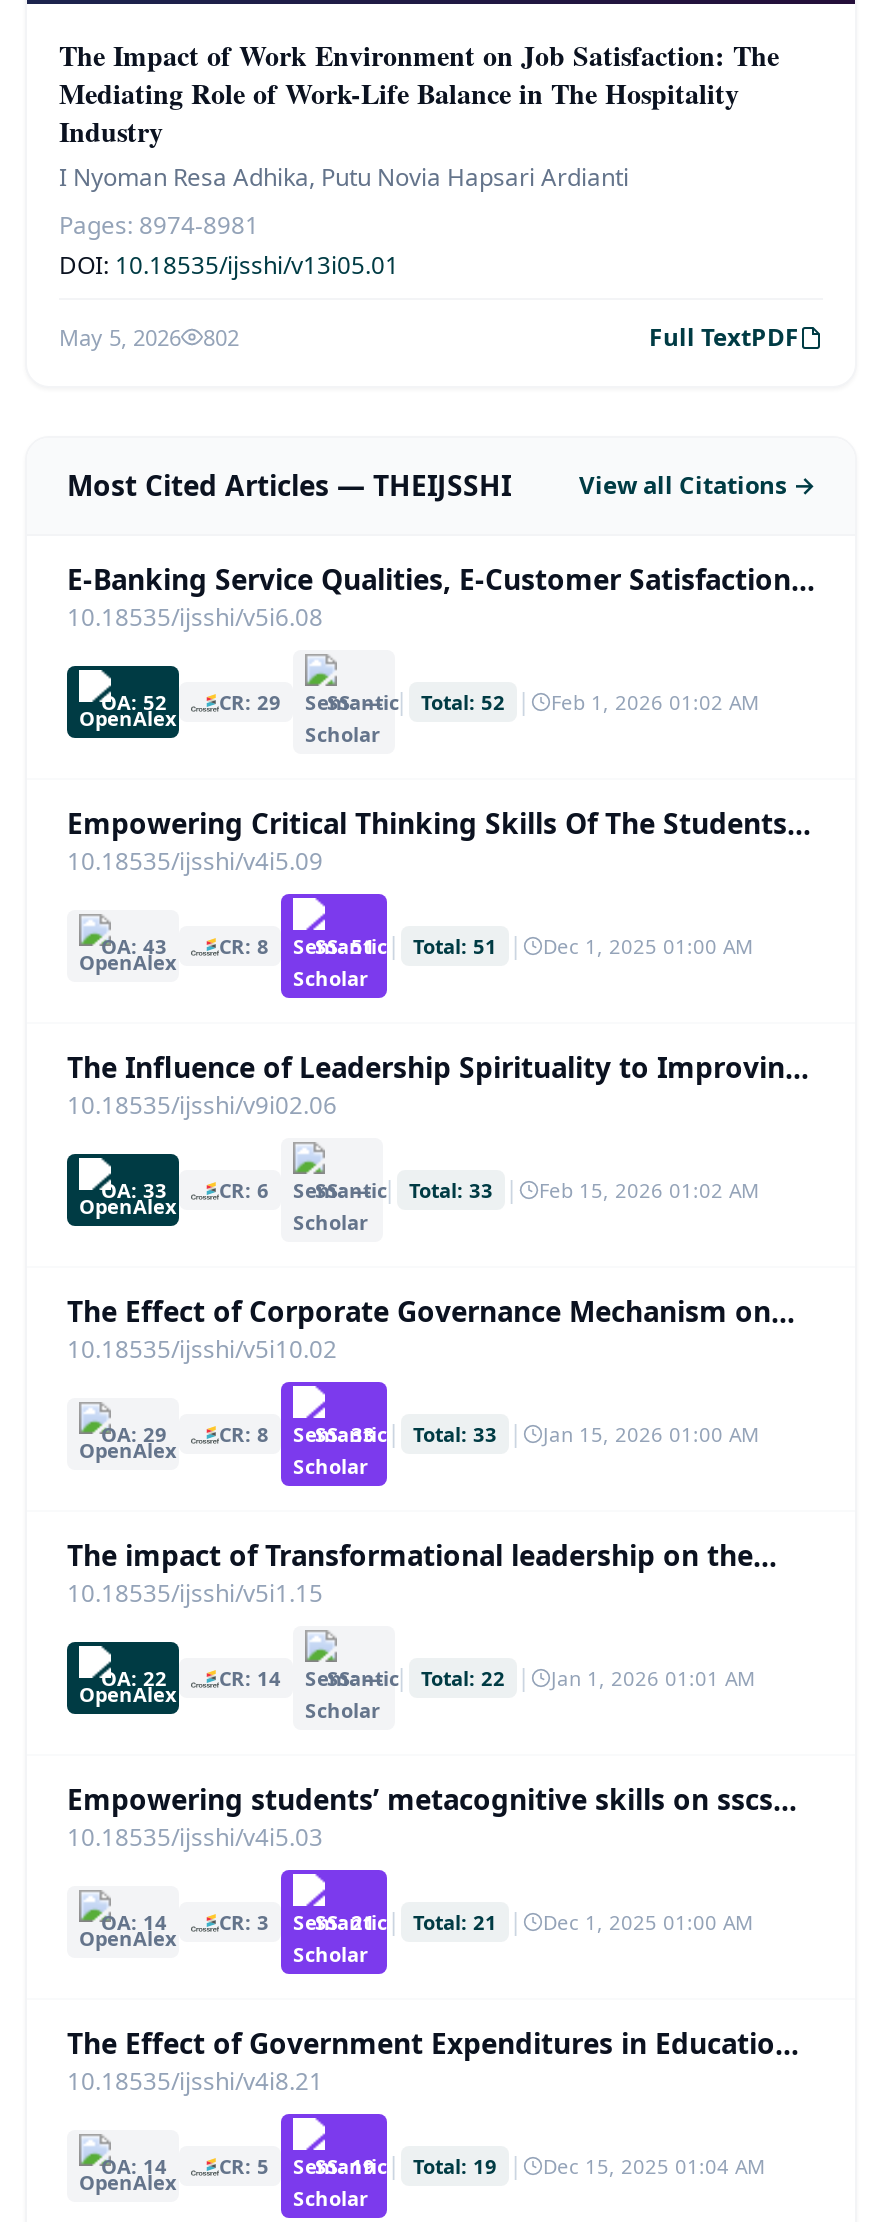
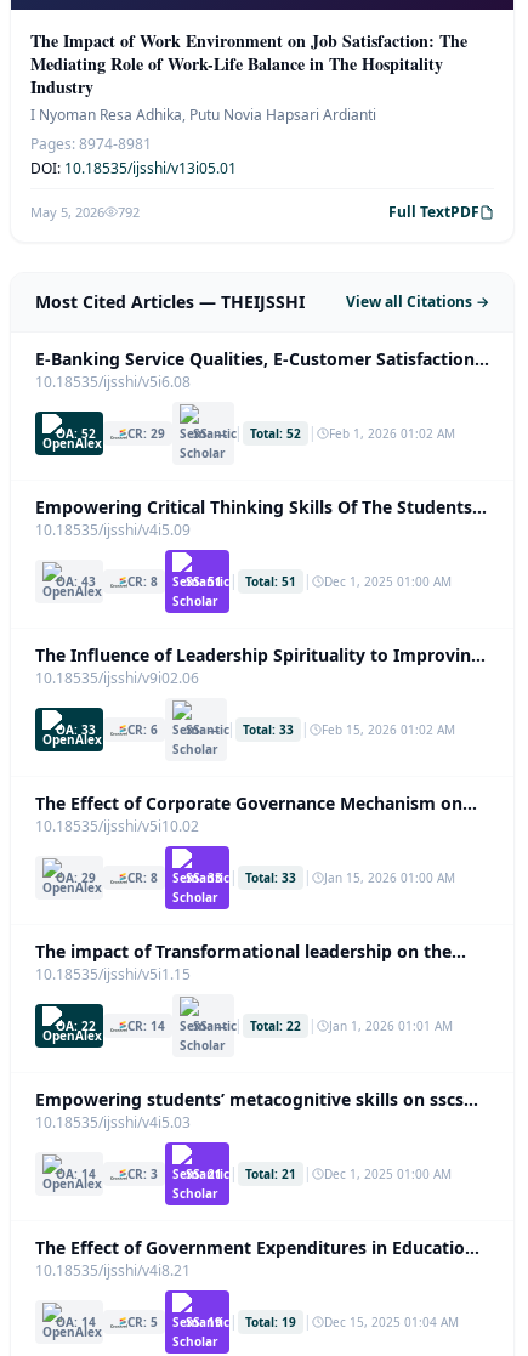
- May 5, 2026 802
+ May 5, 2026 792
